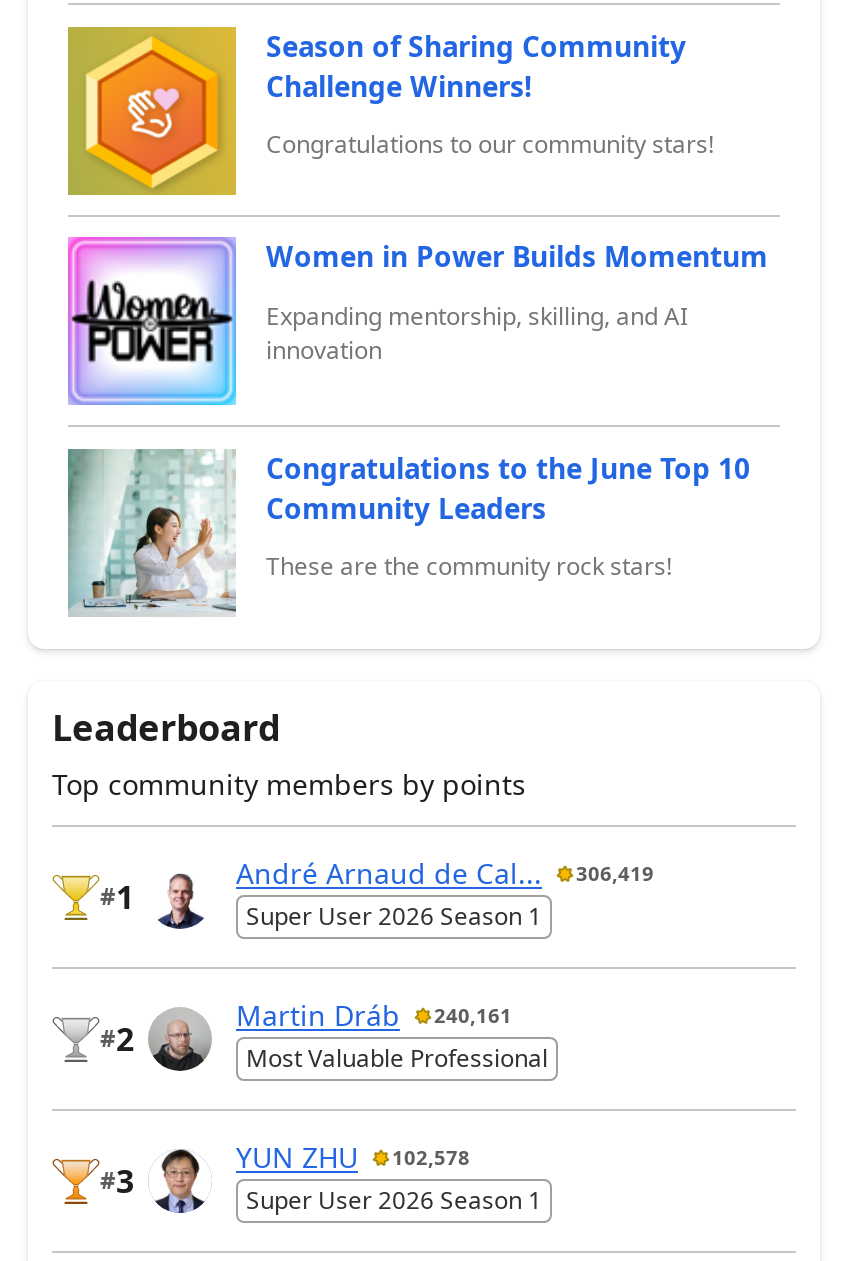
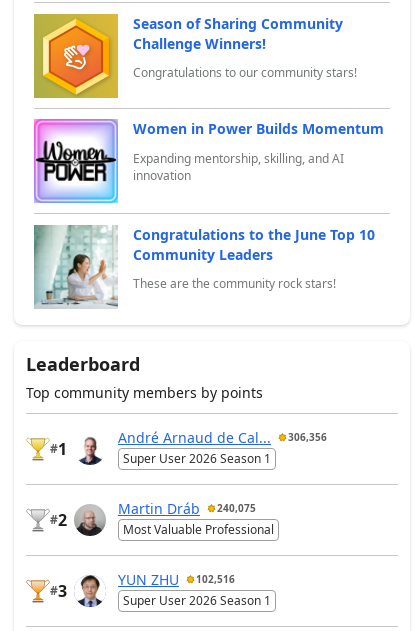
- André Arnaud de Cal... 306,419
+ André Arnaud de Cal... 306,356

- Martin Dráb 240,161
+ Martin Dráb 240,075

- YUN ZHU 102,578
+ YUN ZHU 102,516
